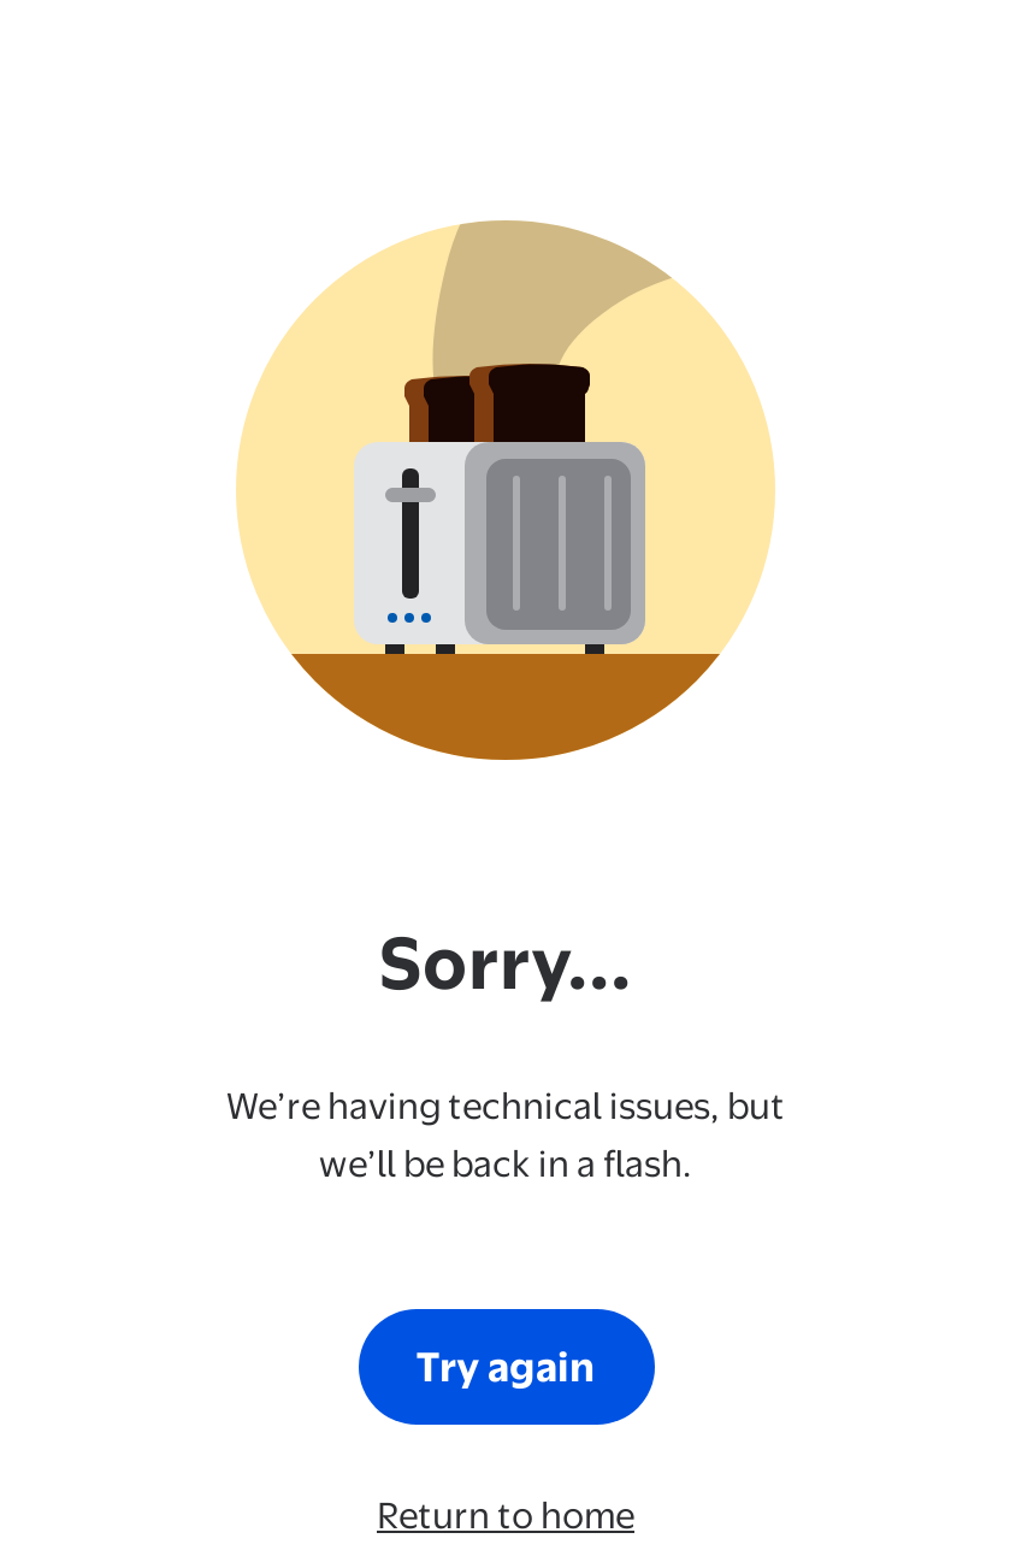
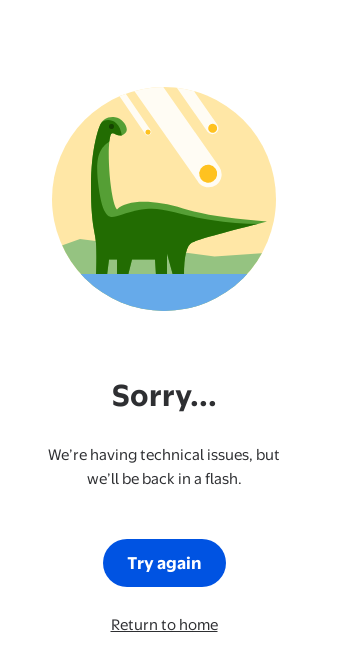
- [image]
+ [image]
